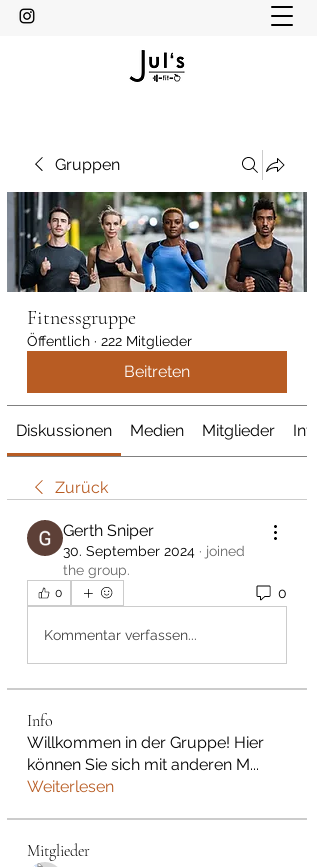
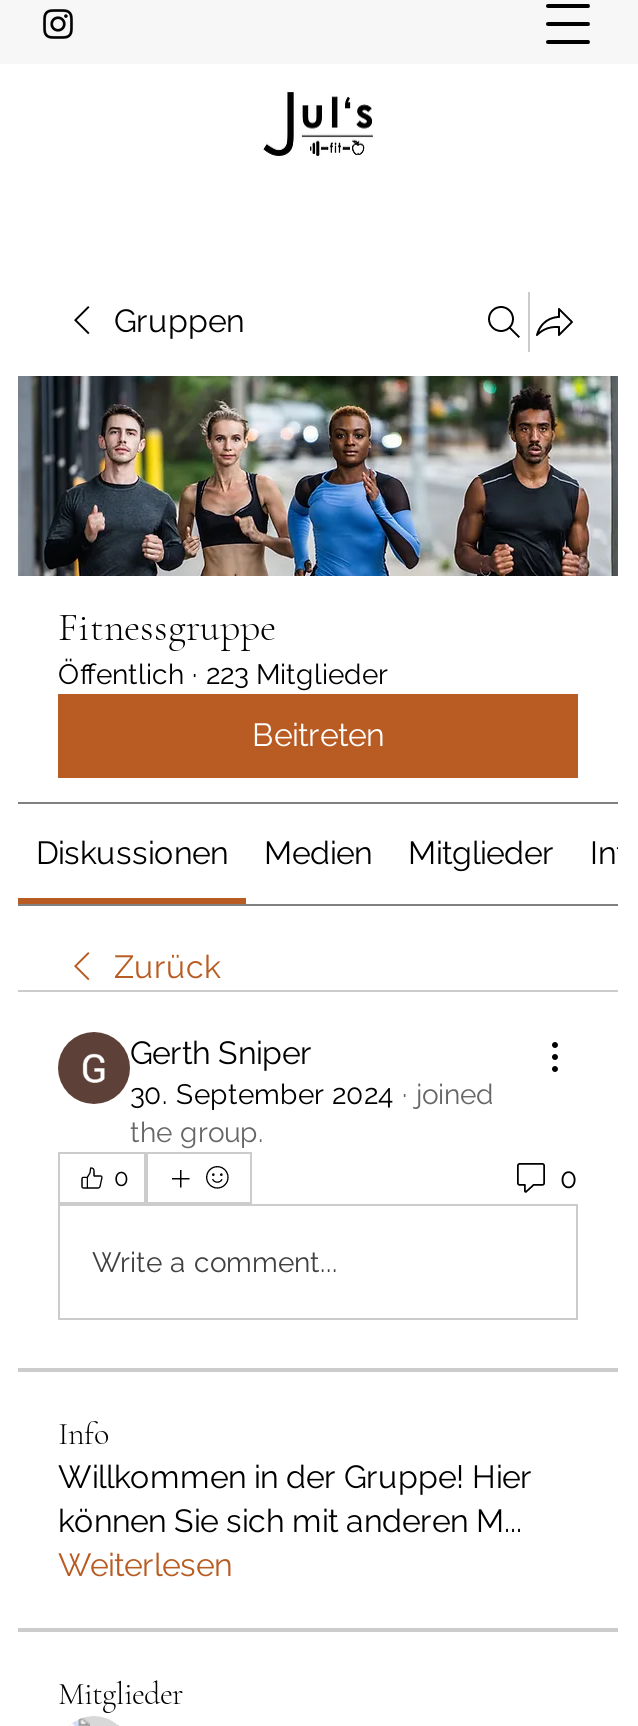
- Öffentlich · 222 Mitglieder
+ Öffentlich · 223 Mitglieder

- Kommentar verfassen...
+ Write a comment...
